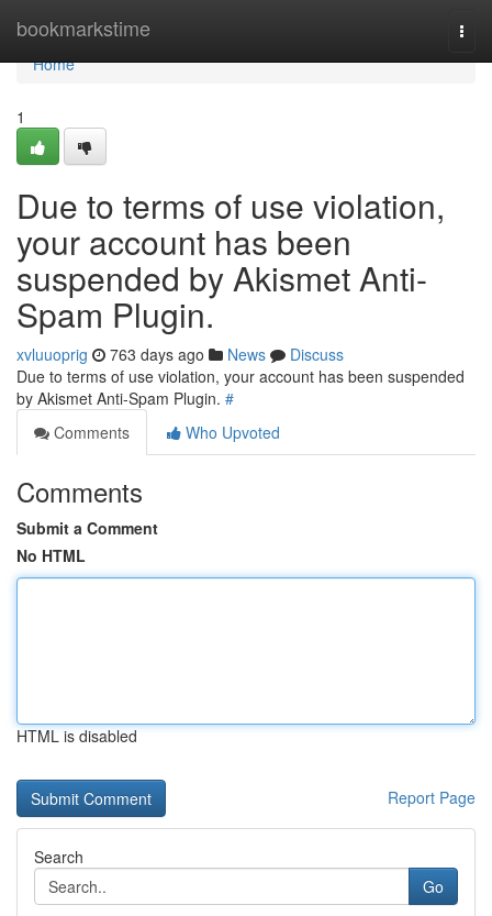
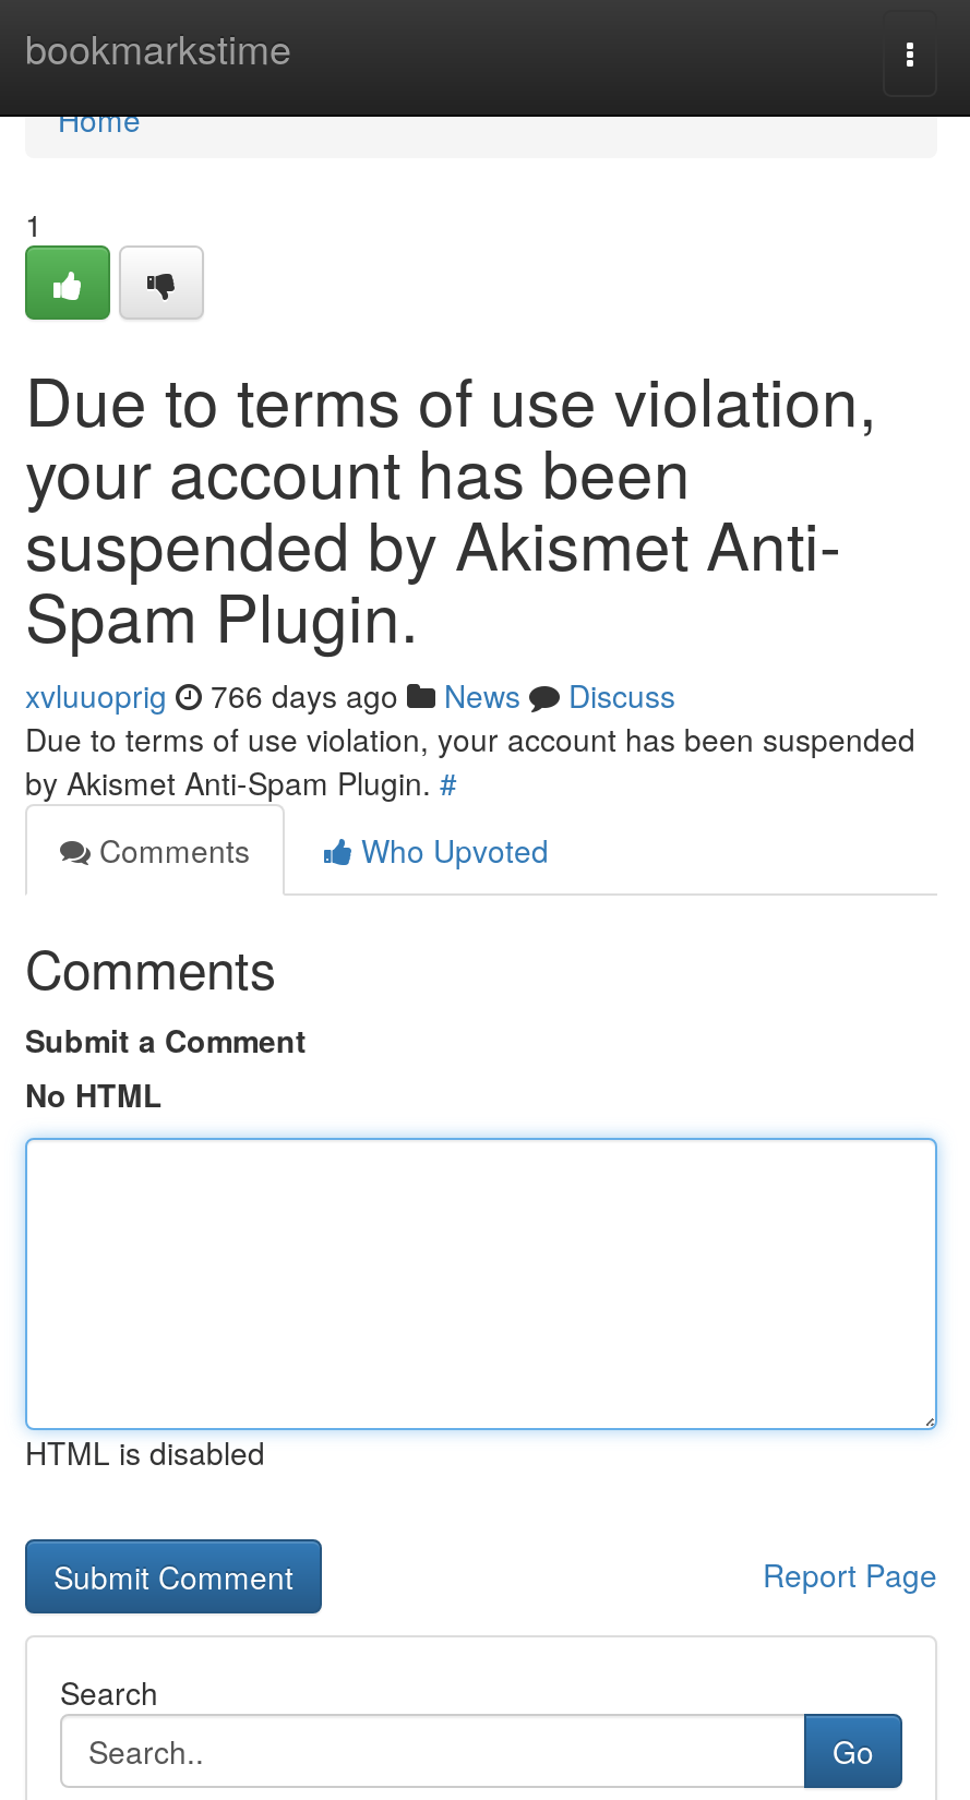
- xvluuoprig 763 days ago News Discuss
+ xvluuoprig 766 days ago News Discuss
